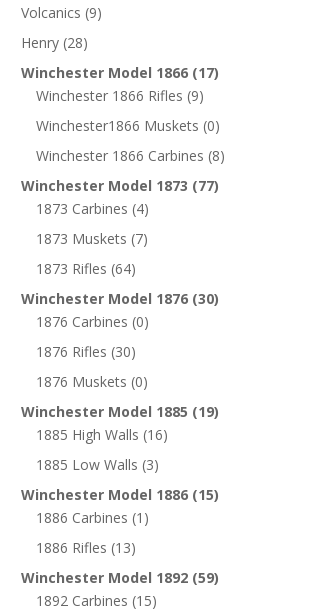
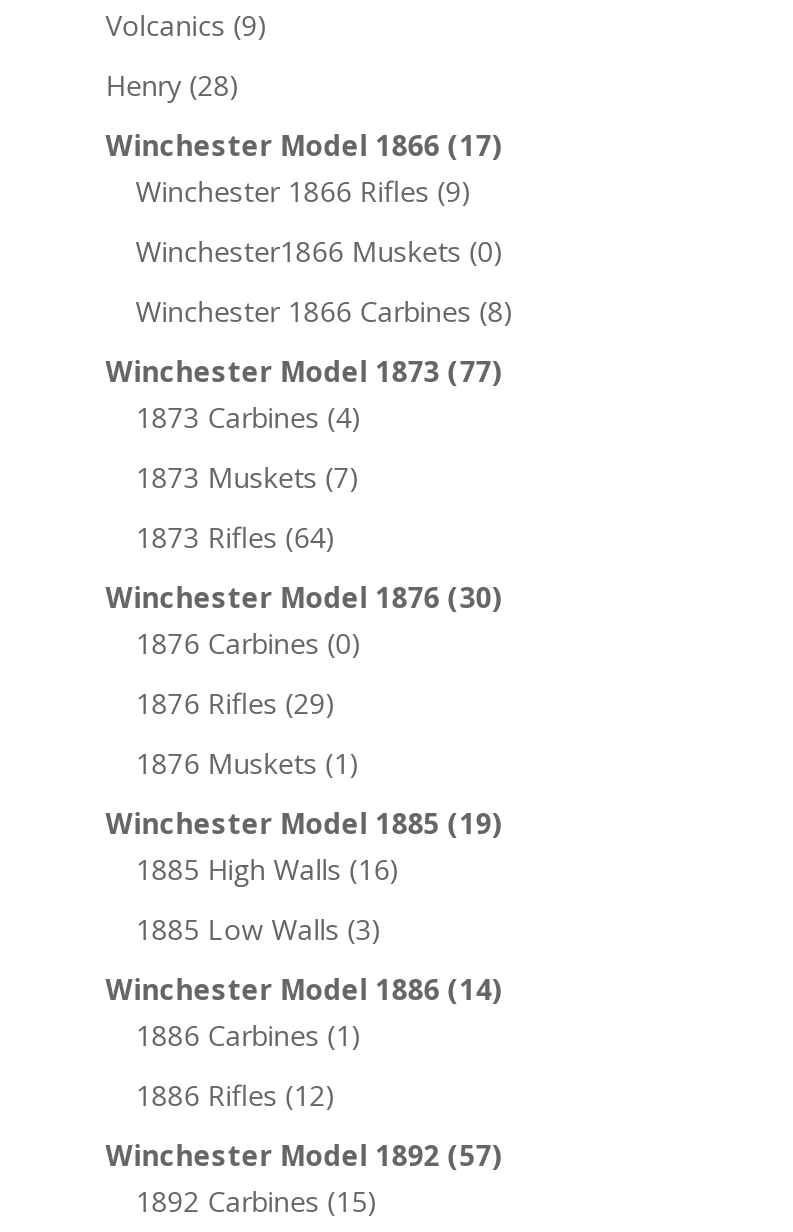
- 1876 Rifles (30)
+ 1876 Rifles (29)

- 1876 Muskets (0)
+ 1876 Muskets (1)

- Winchester Model 1886 (15)
+ Winchester Model 1886 (14)

- 1886 Rifles (13)
+ 1886 Rifles (12)

- Winchester Model 1892 (59)
+ Winchester Model 1892 (57)
